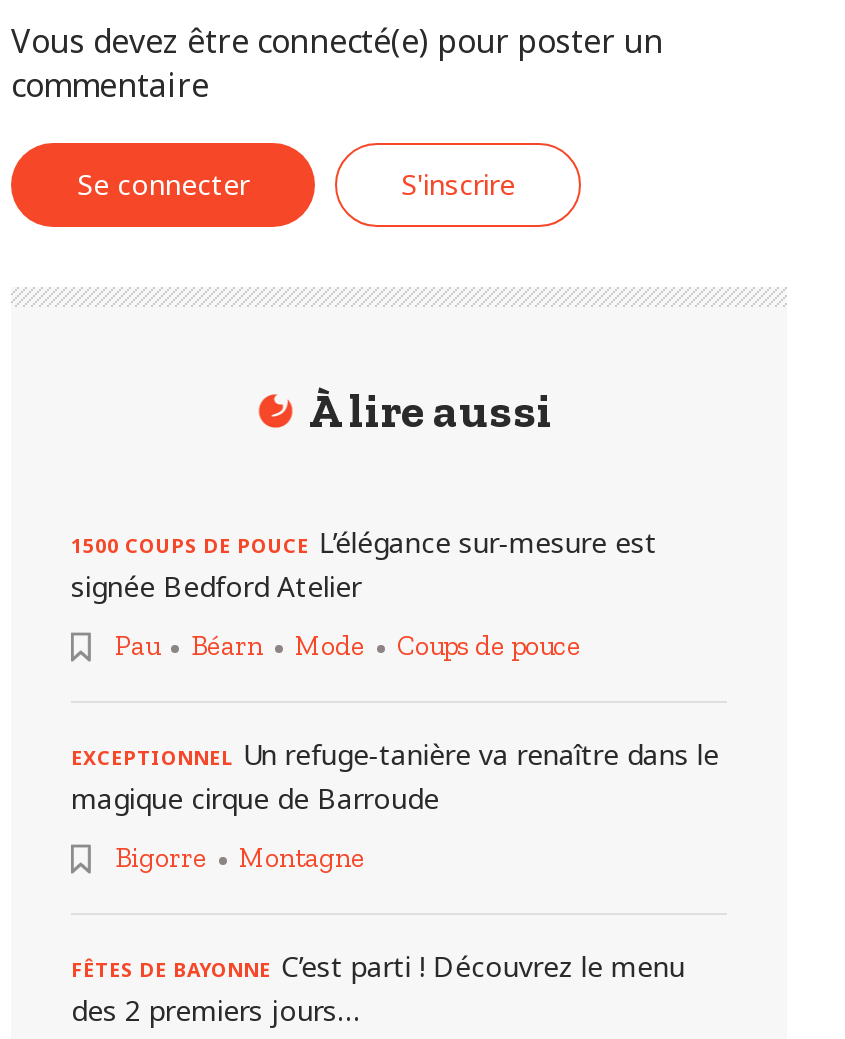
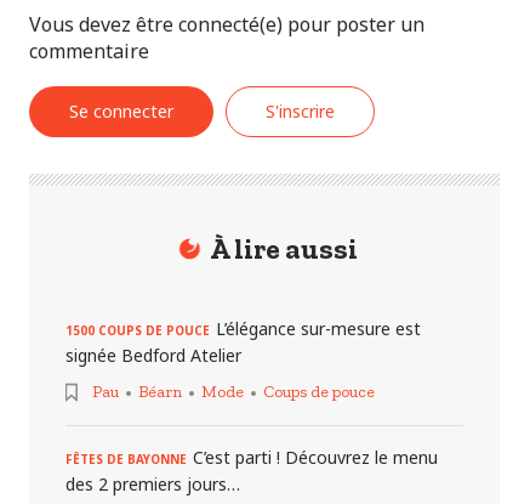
- EXCEPTIONNEL Un refuge-tanière va renaître dans le
- magique cirque de Barroude
- Bigorre
- Montagne
